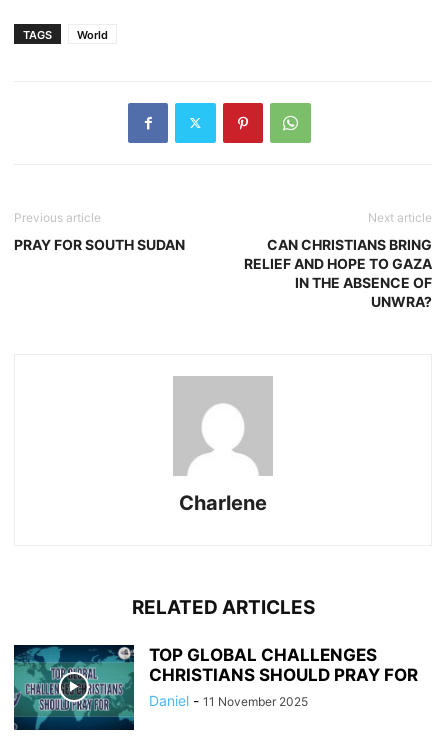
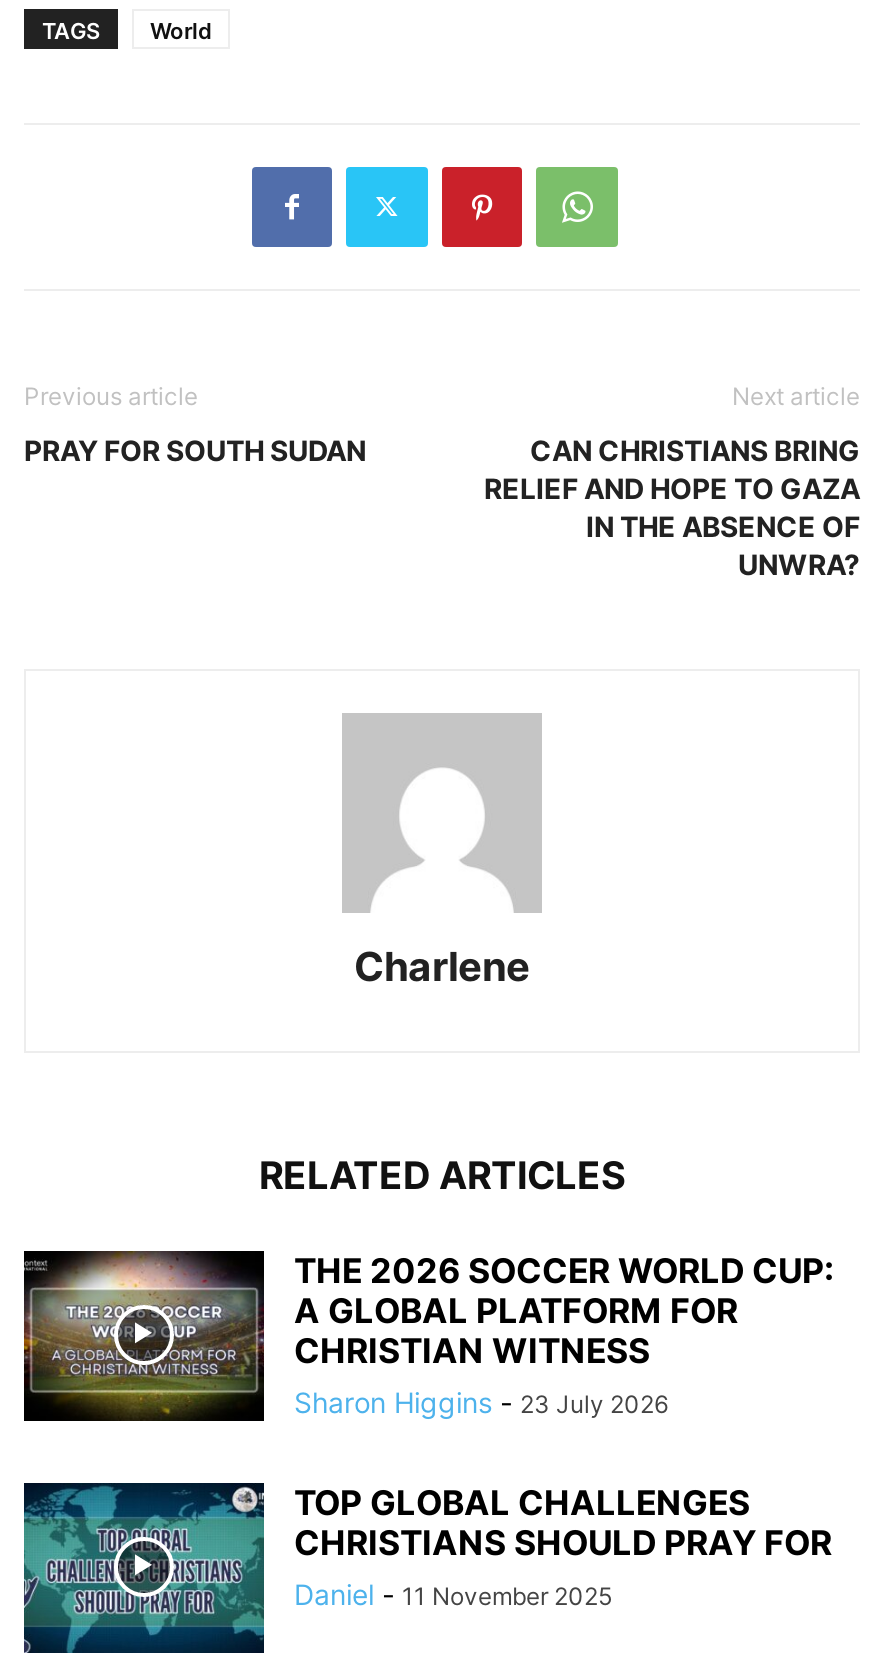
+ [image]
+ THE 2026 SOCCER WORLD CUP:
+ A GLOBAL PLATFORM FOR
+ CHRISTIAN WITNESS
+ Sharon Higgins - 23 July 2026
